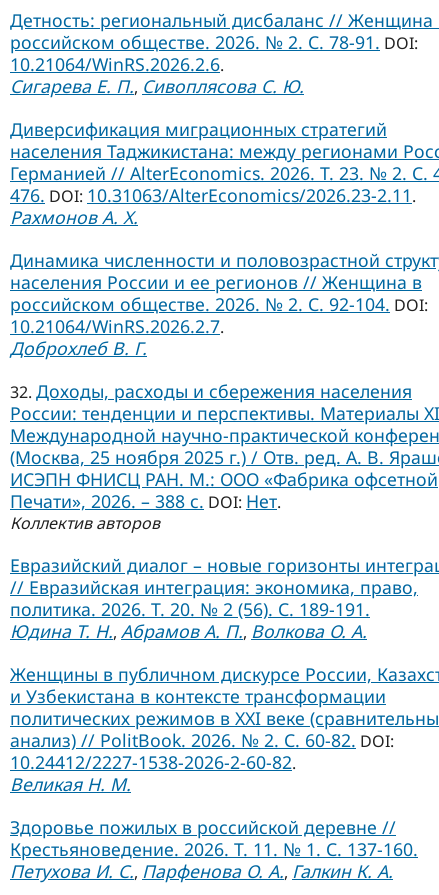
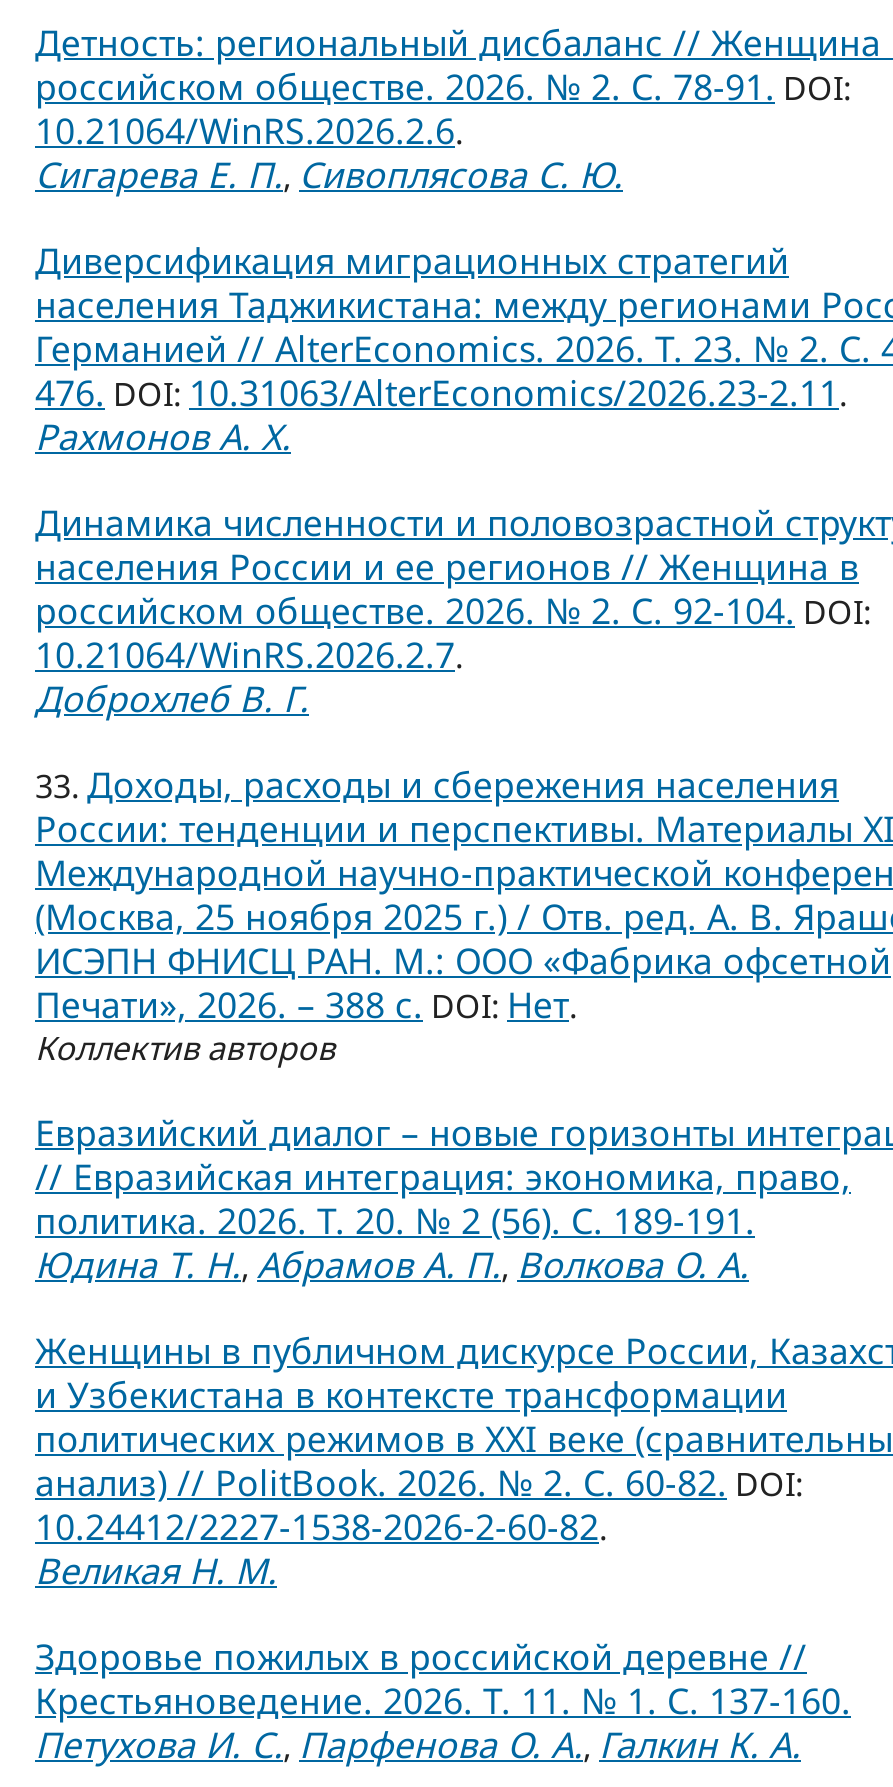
- 32. Доходы, расходы и сбережения населения
+ 33. Доходы, расходы и сбережения населения
